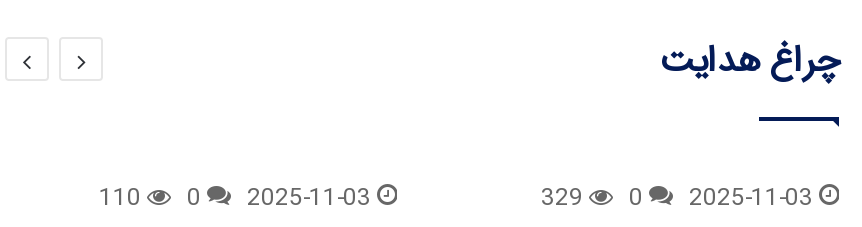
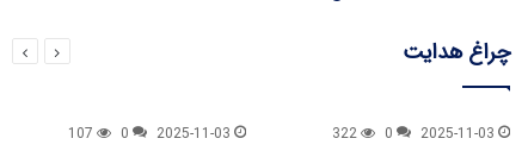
- 110 0 2025-11-03
+ 107 0 2025-11-03

- 329 0 2025-11-03
+ 322 0 2025-11-03
